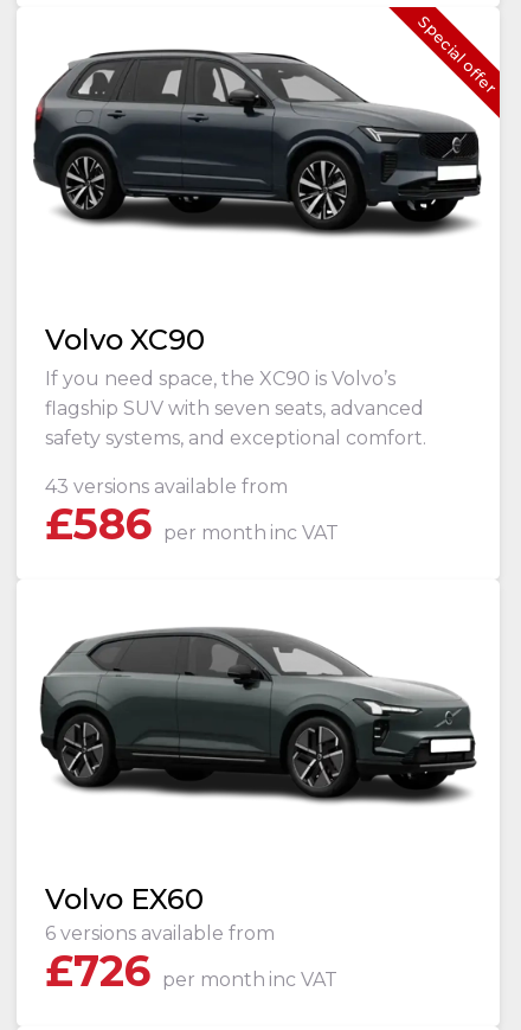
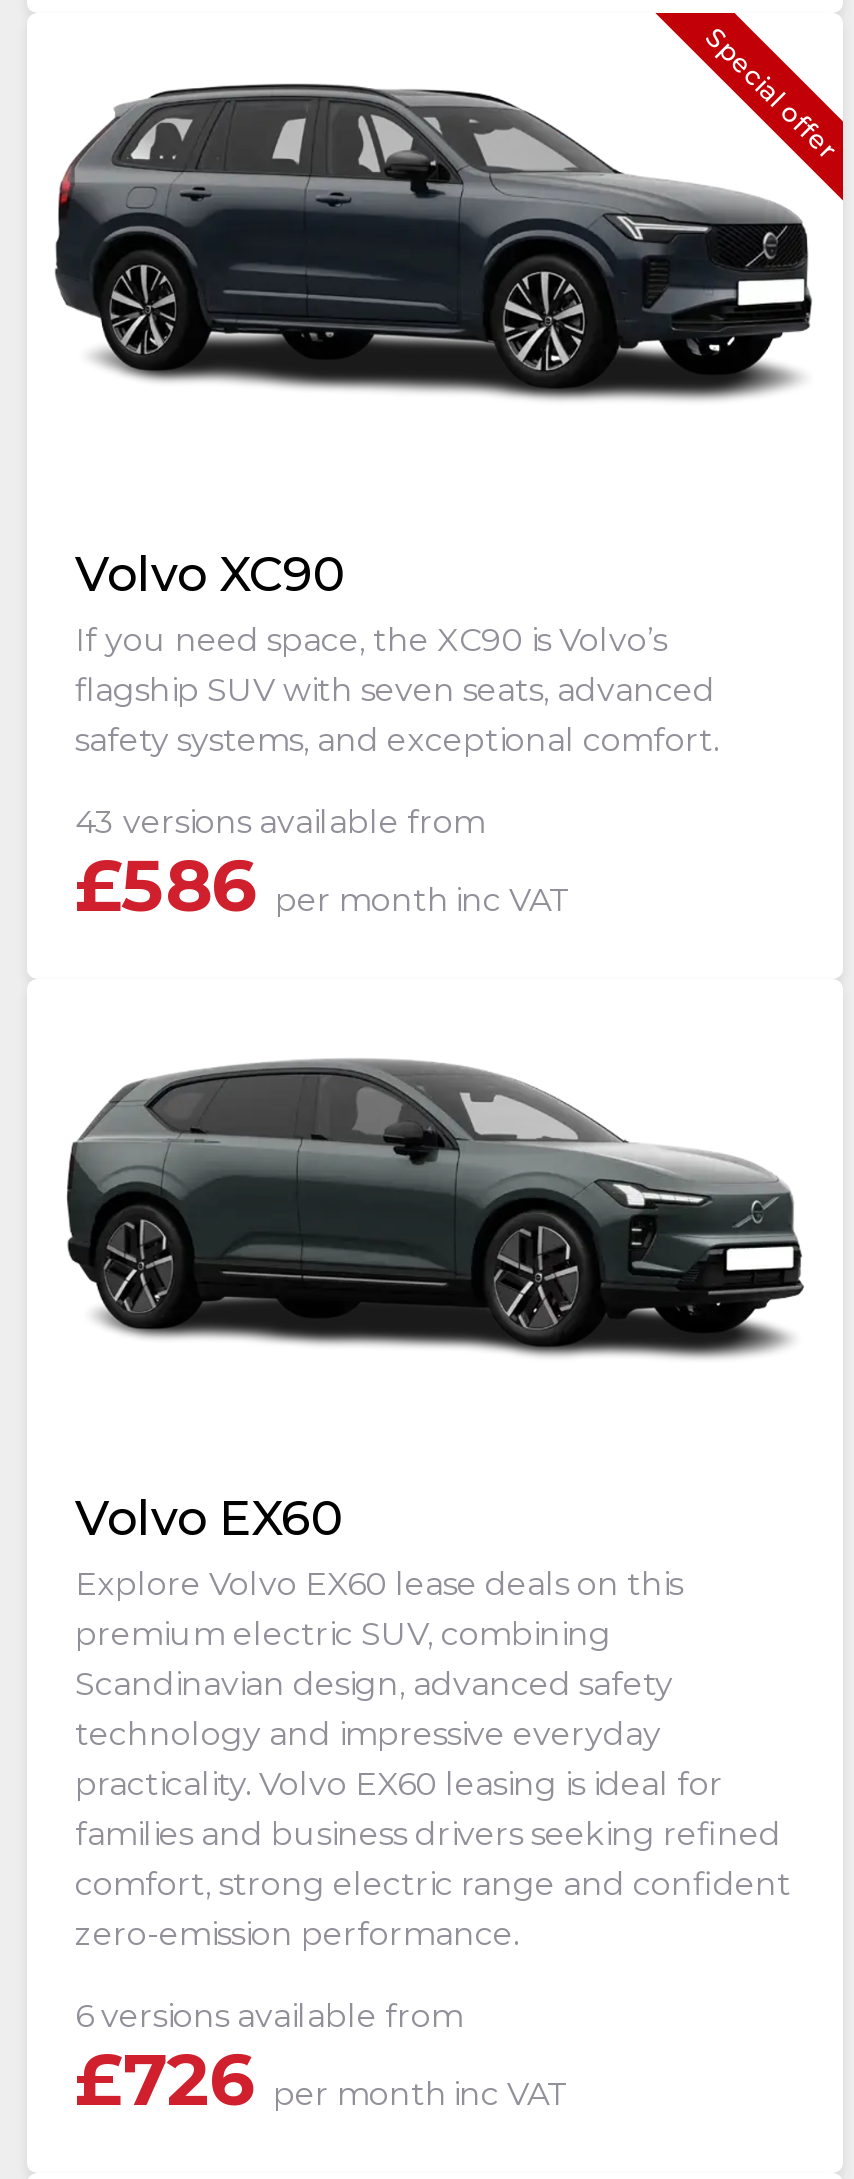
+ Explore Volvo EX60 lease deals on this
+ premium electric SUV, combining
+ Scandinavian design, advanced safety
+ technology and impressive everyday
+ practicality. Volvo EX60 leasing is ideal for
+ families and business drivers seeking refined
+ comfort, strong electric range and confident
+ zero-emission performance.
